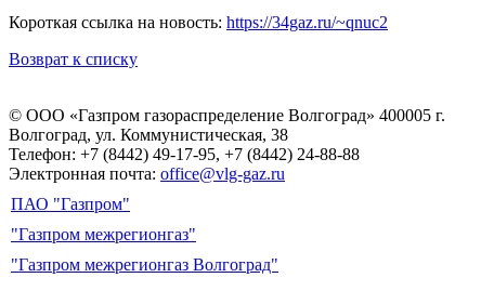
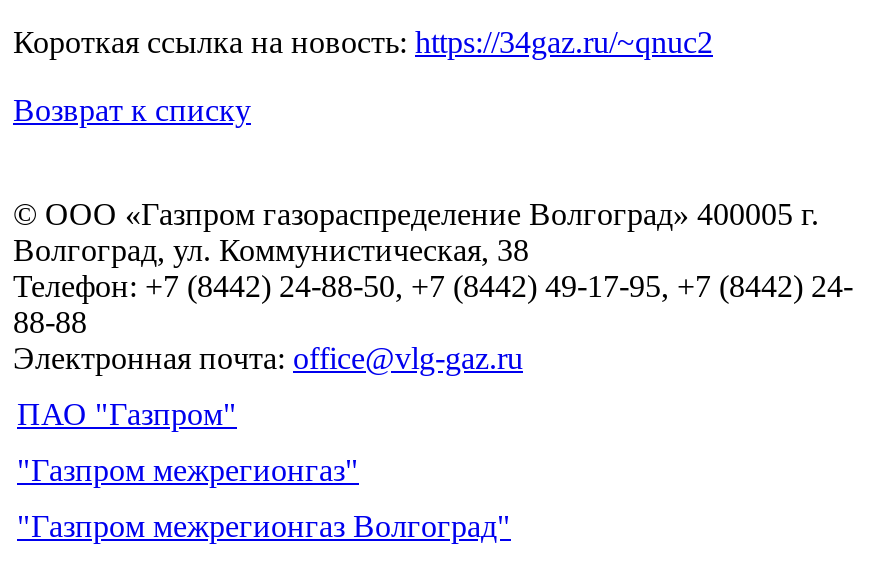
- Телефон: +7 (8442) 49-17-95, +7 (8442) 24-88-88
+ Телефон: +7 (8442) 24-88-50, +7 (8442) 49-17-95, +7 (8442) 24-
+ 88-88
